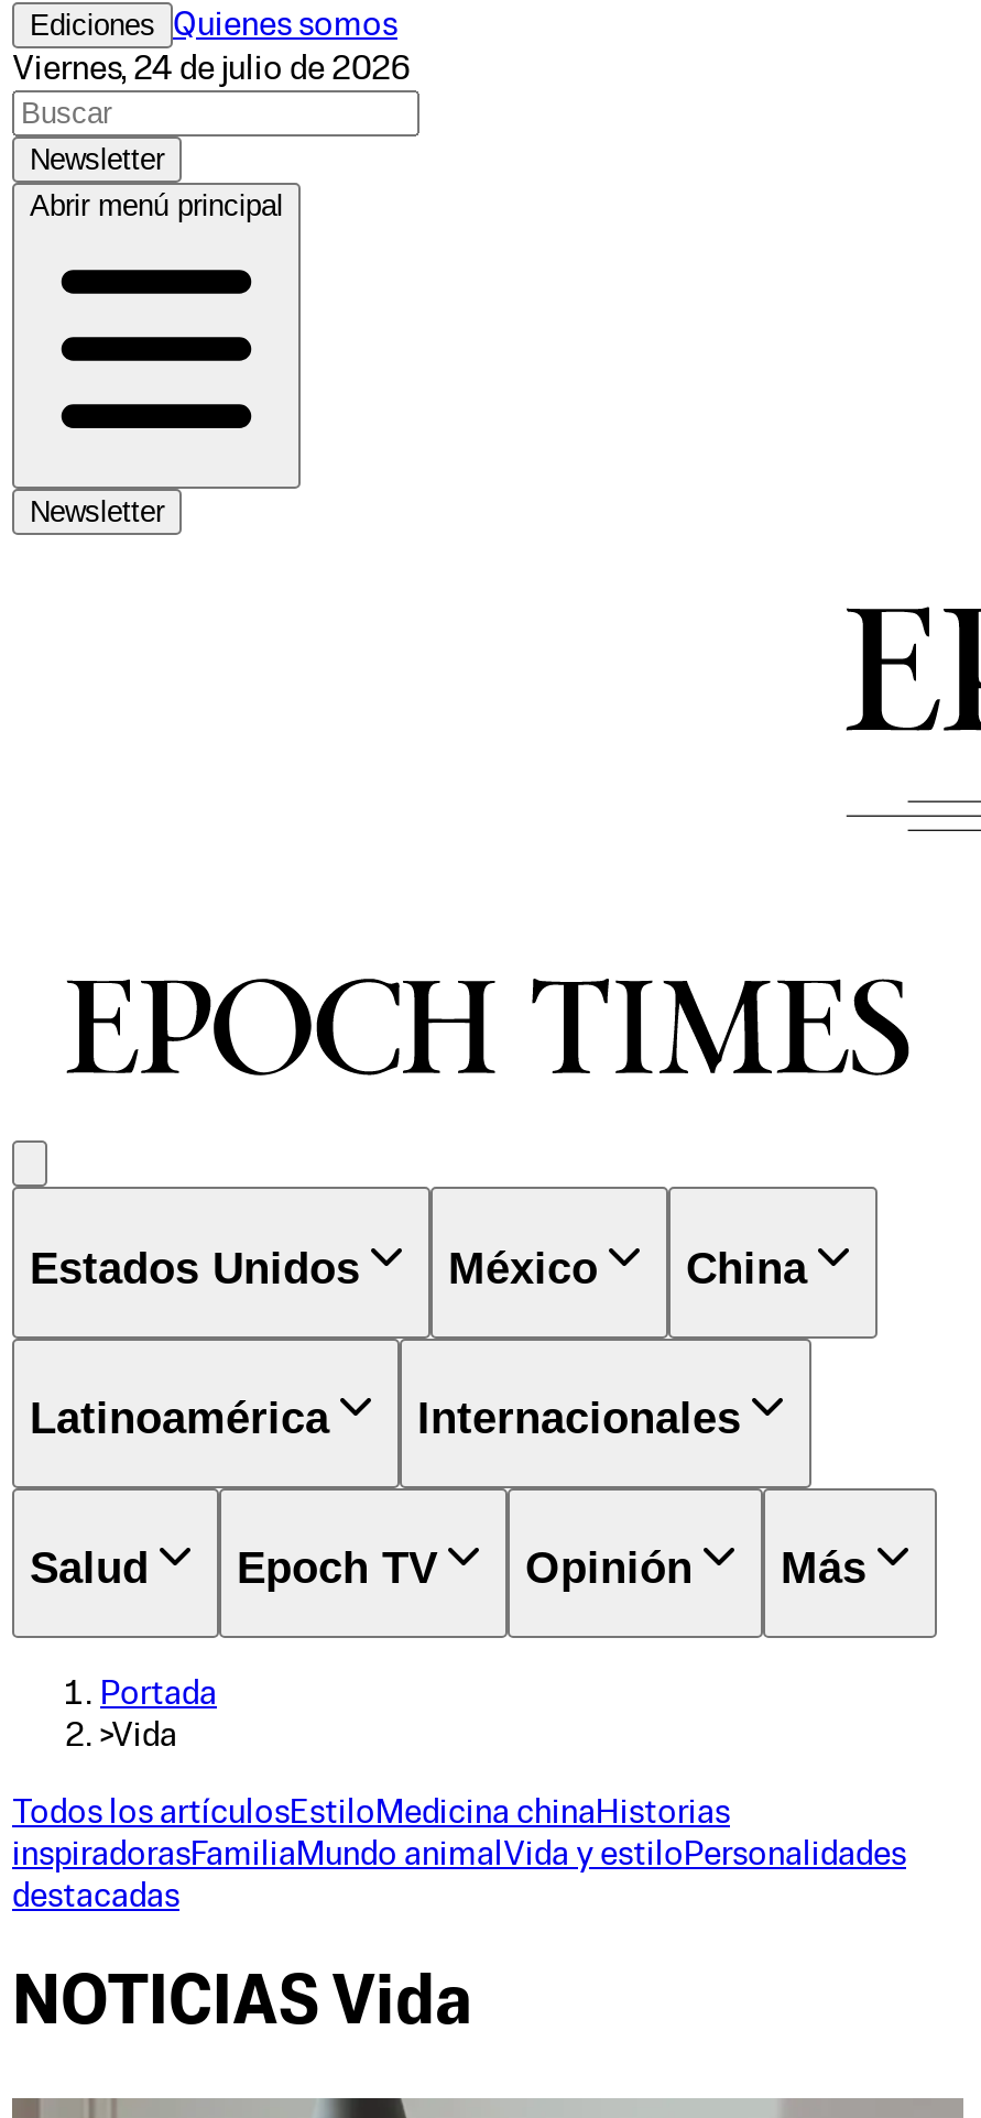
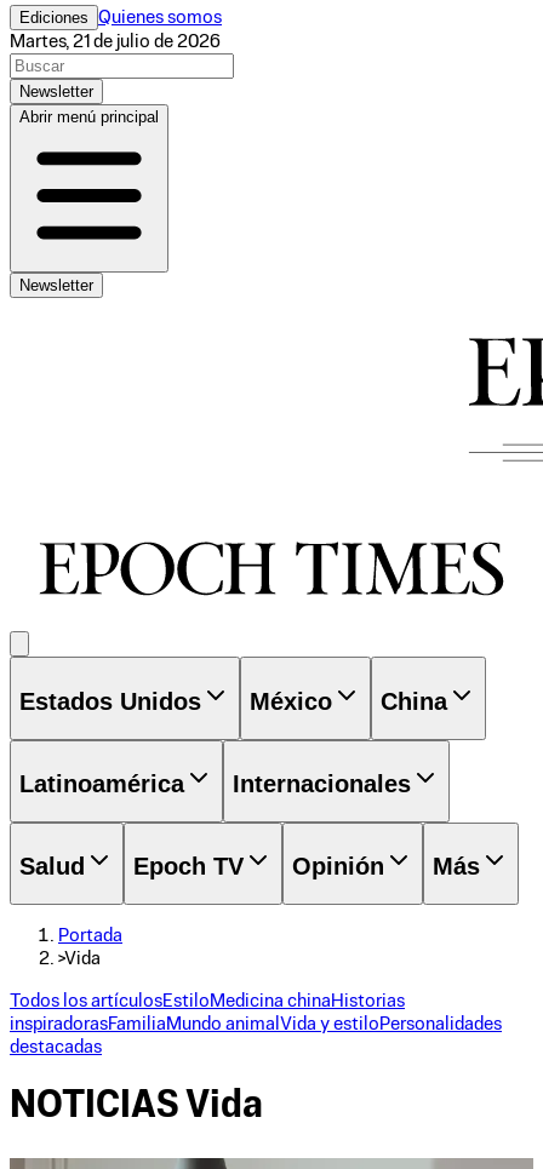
- Viernes, 24 de julio de 2026
+ Martes, 21 de julio de 2026
